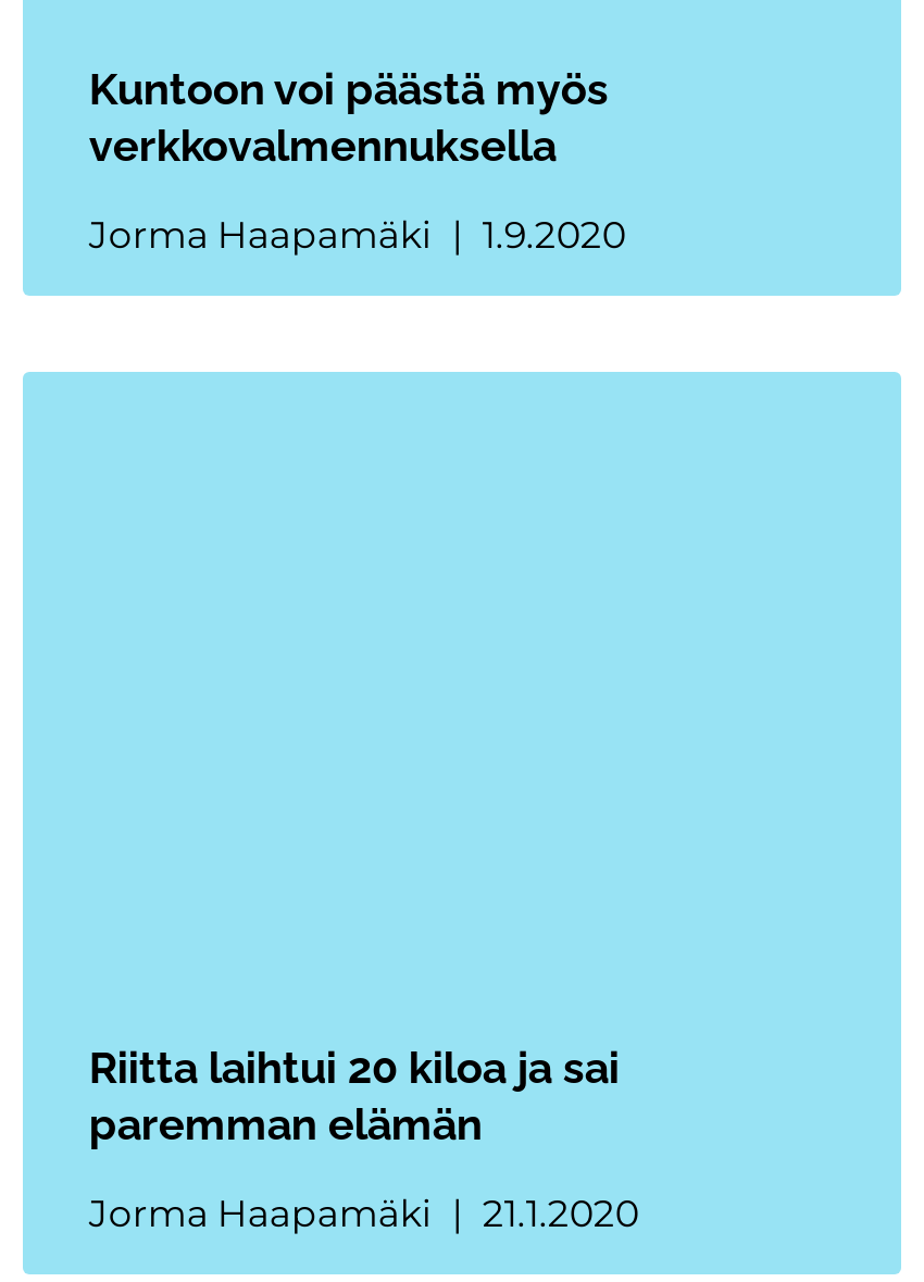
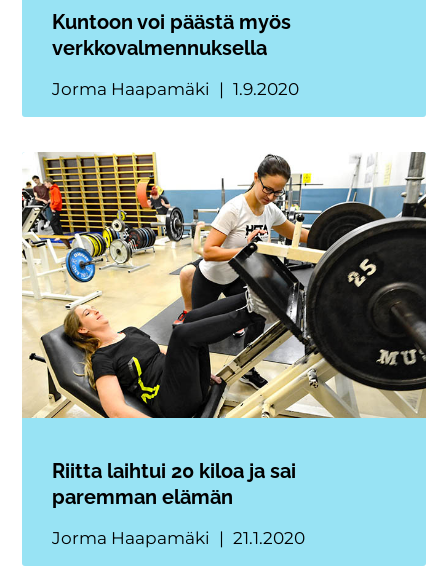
+ [image]
